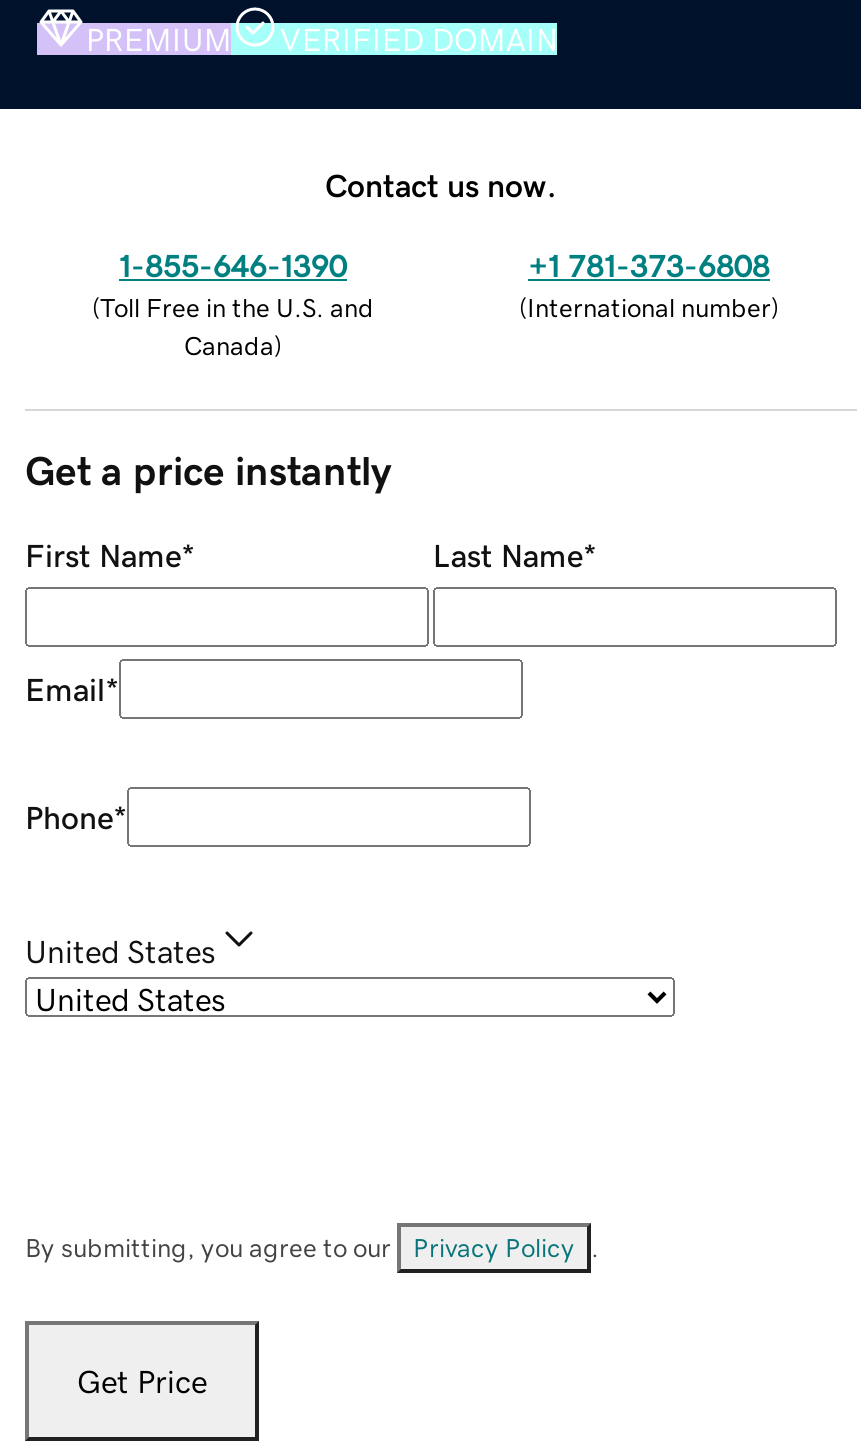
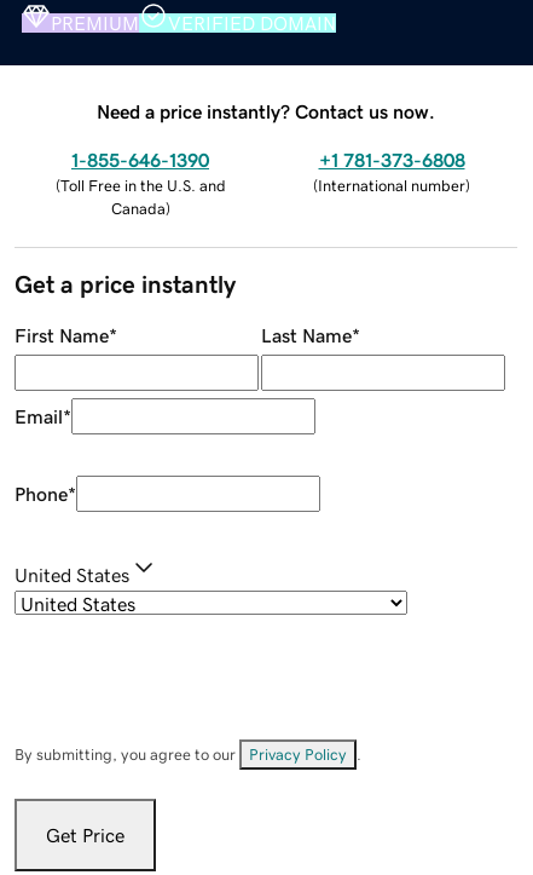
- Contact us now.
+ Need a price instantly? Contact us now.
